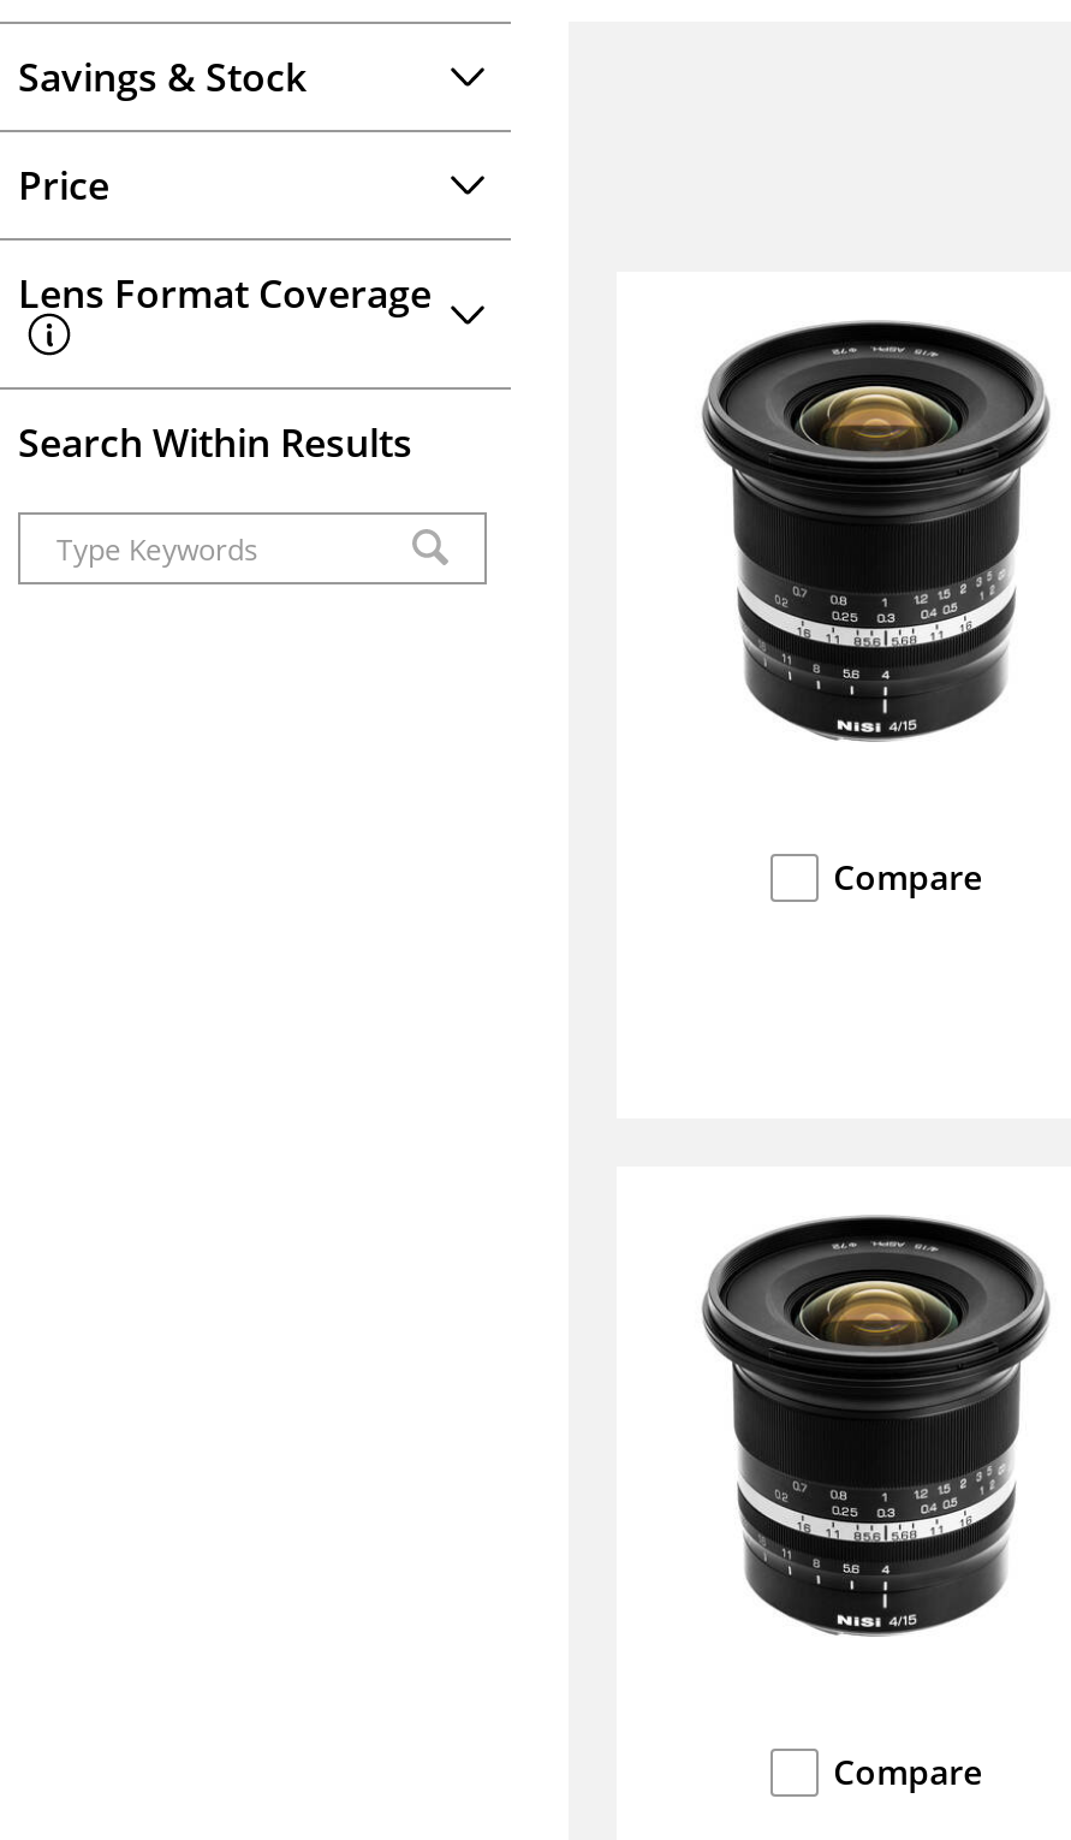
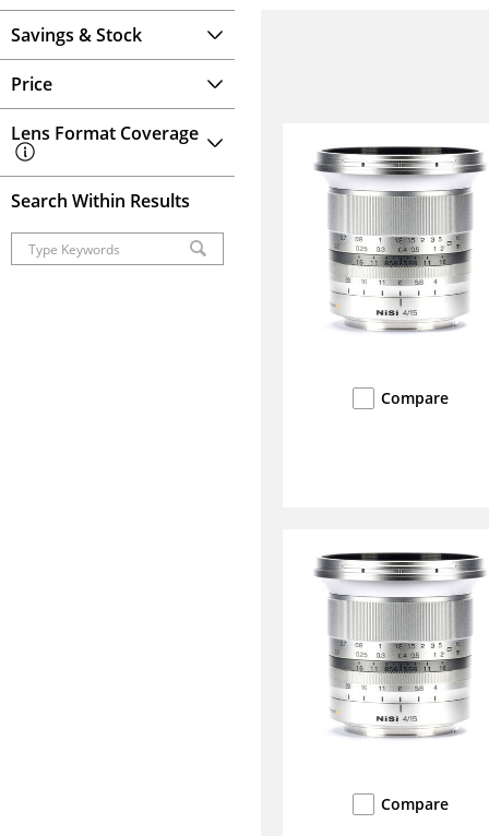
- [image]
+ [image]

- [image]
+ [image]
